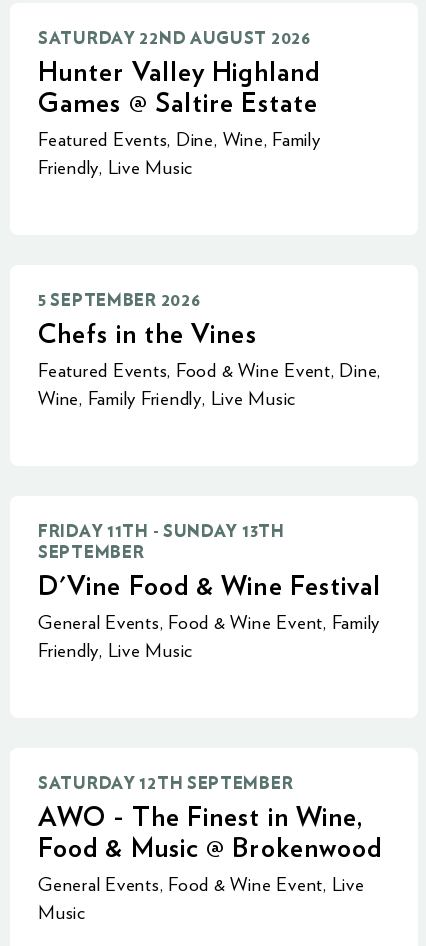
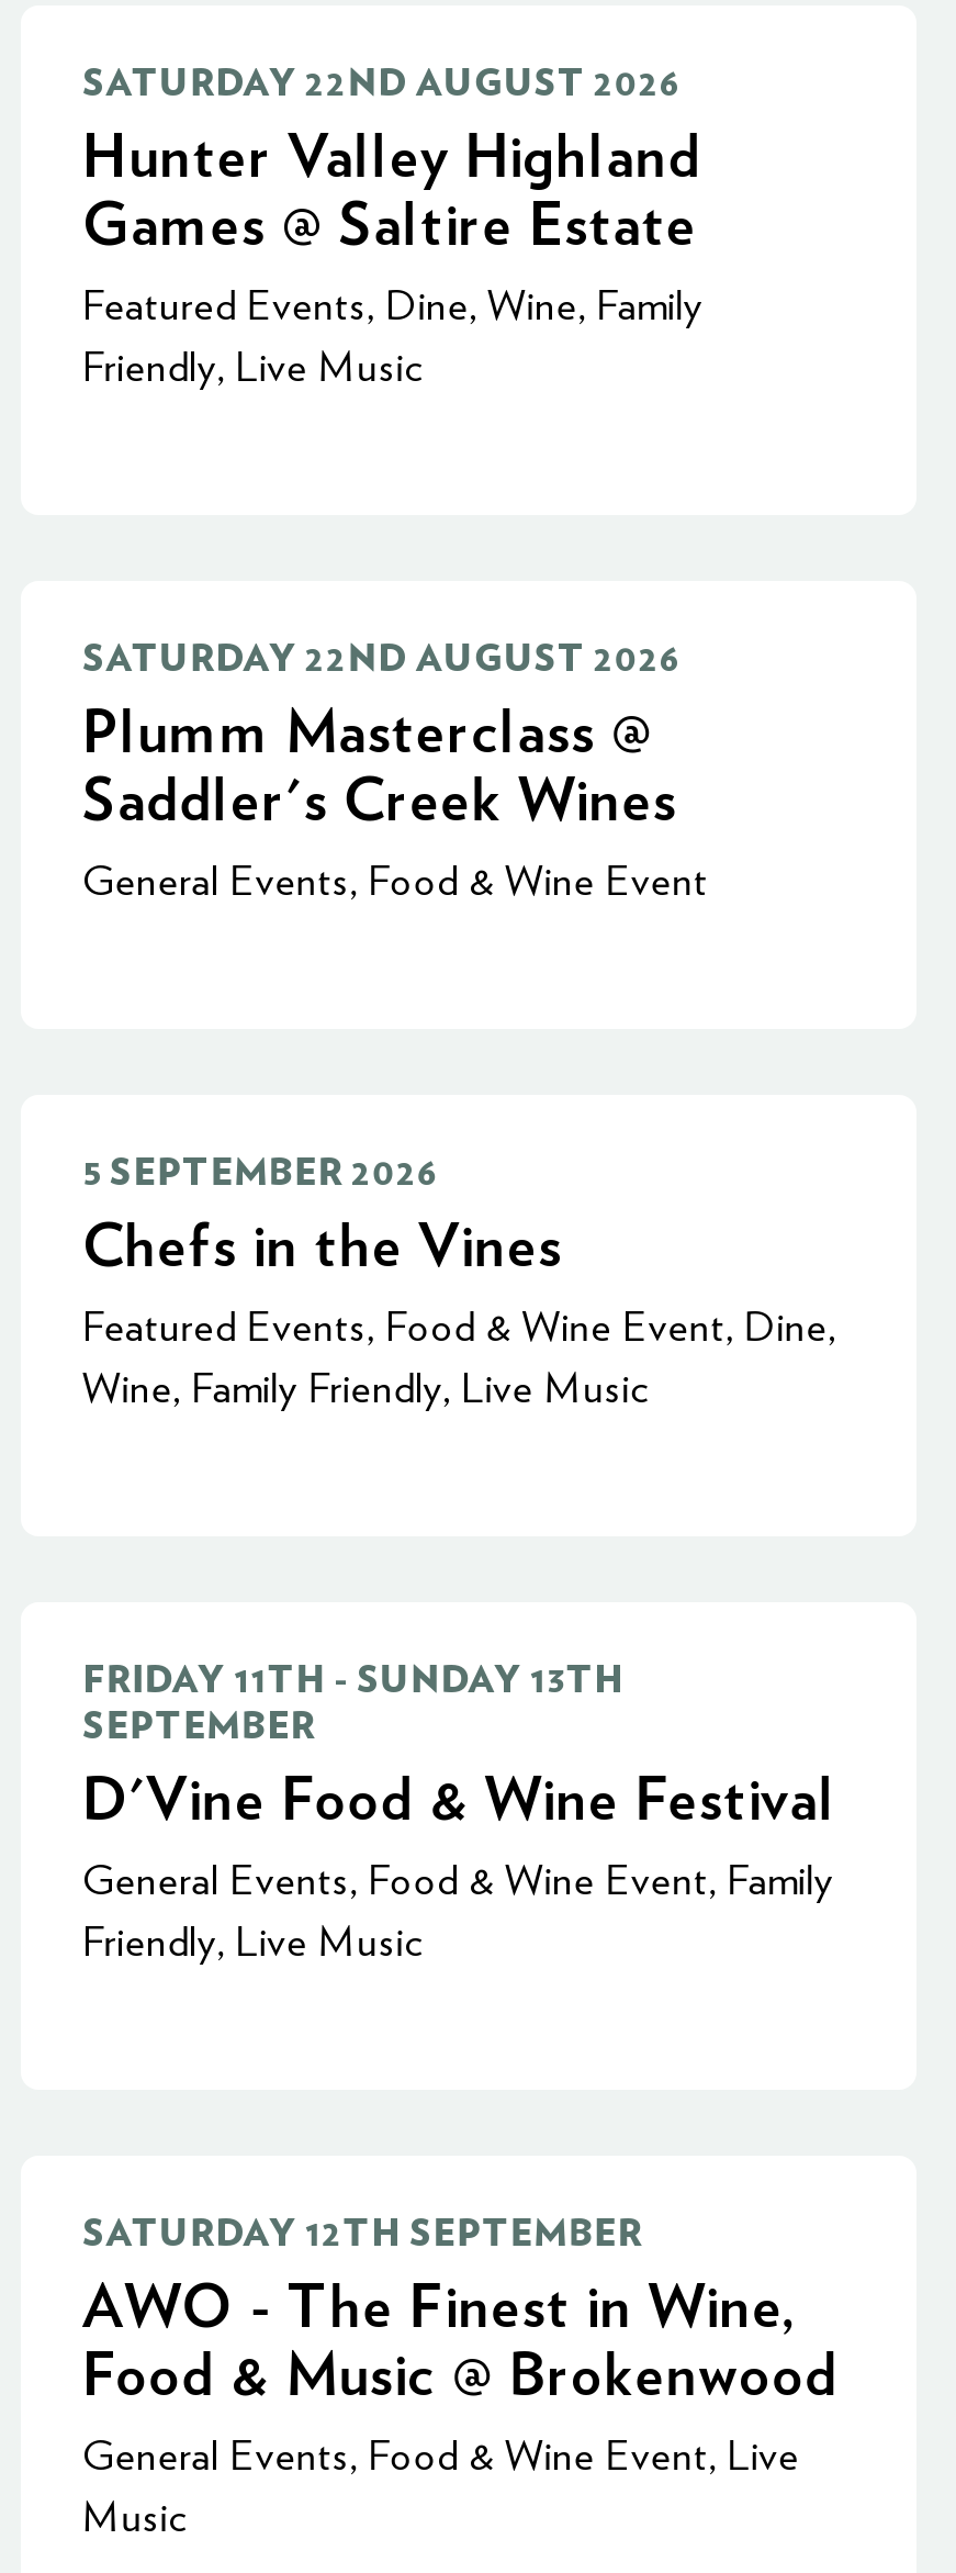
+ SATURDAY 22ND AUGUST 2026
+ Plumm Masterclass @
+ Saddler's Creek Wines
+ General Events, Food & Wine Event
